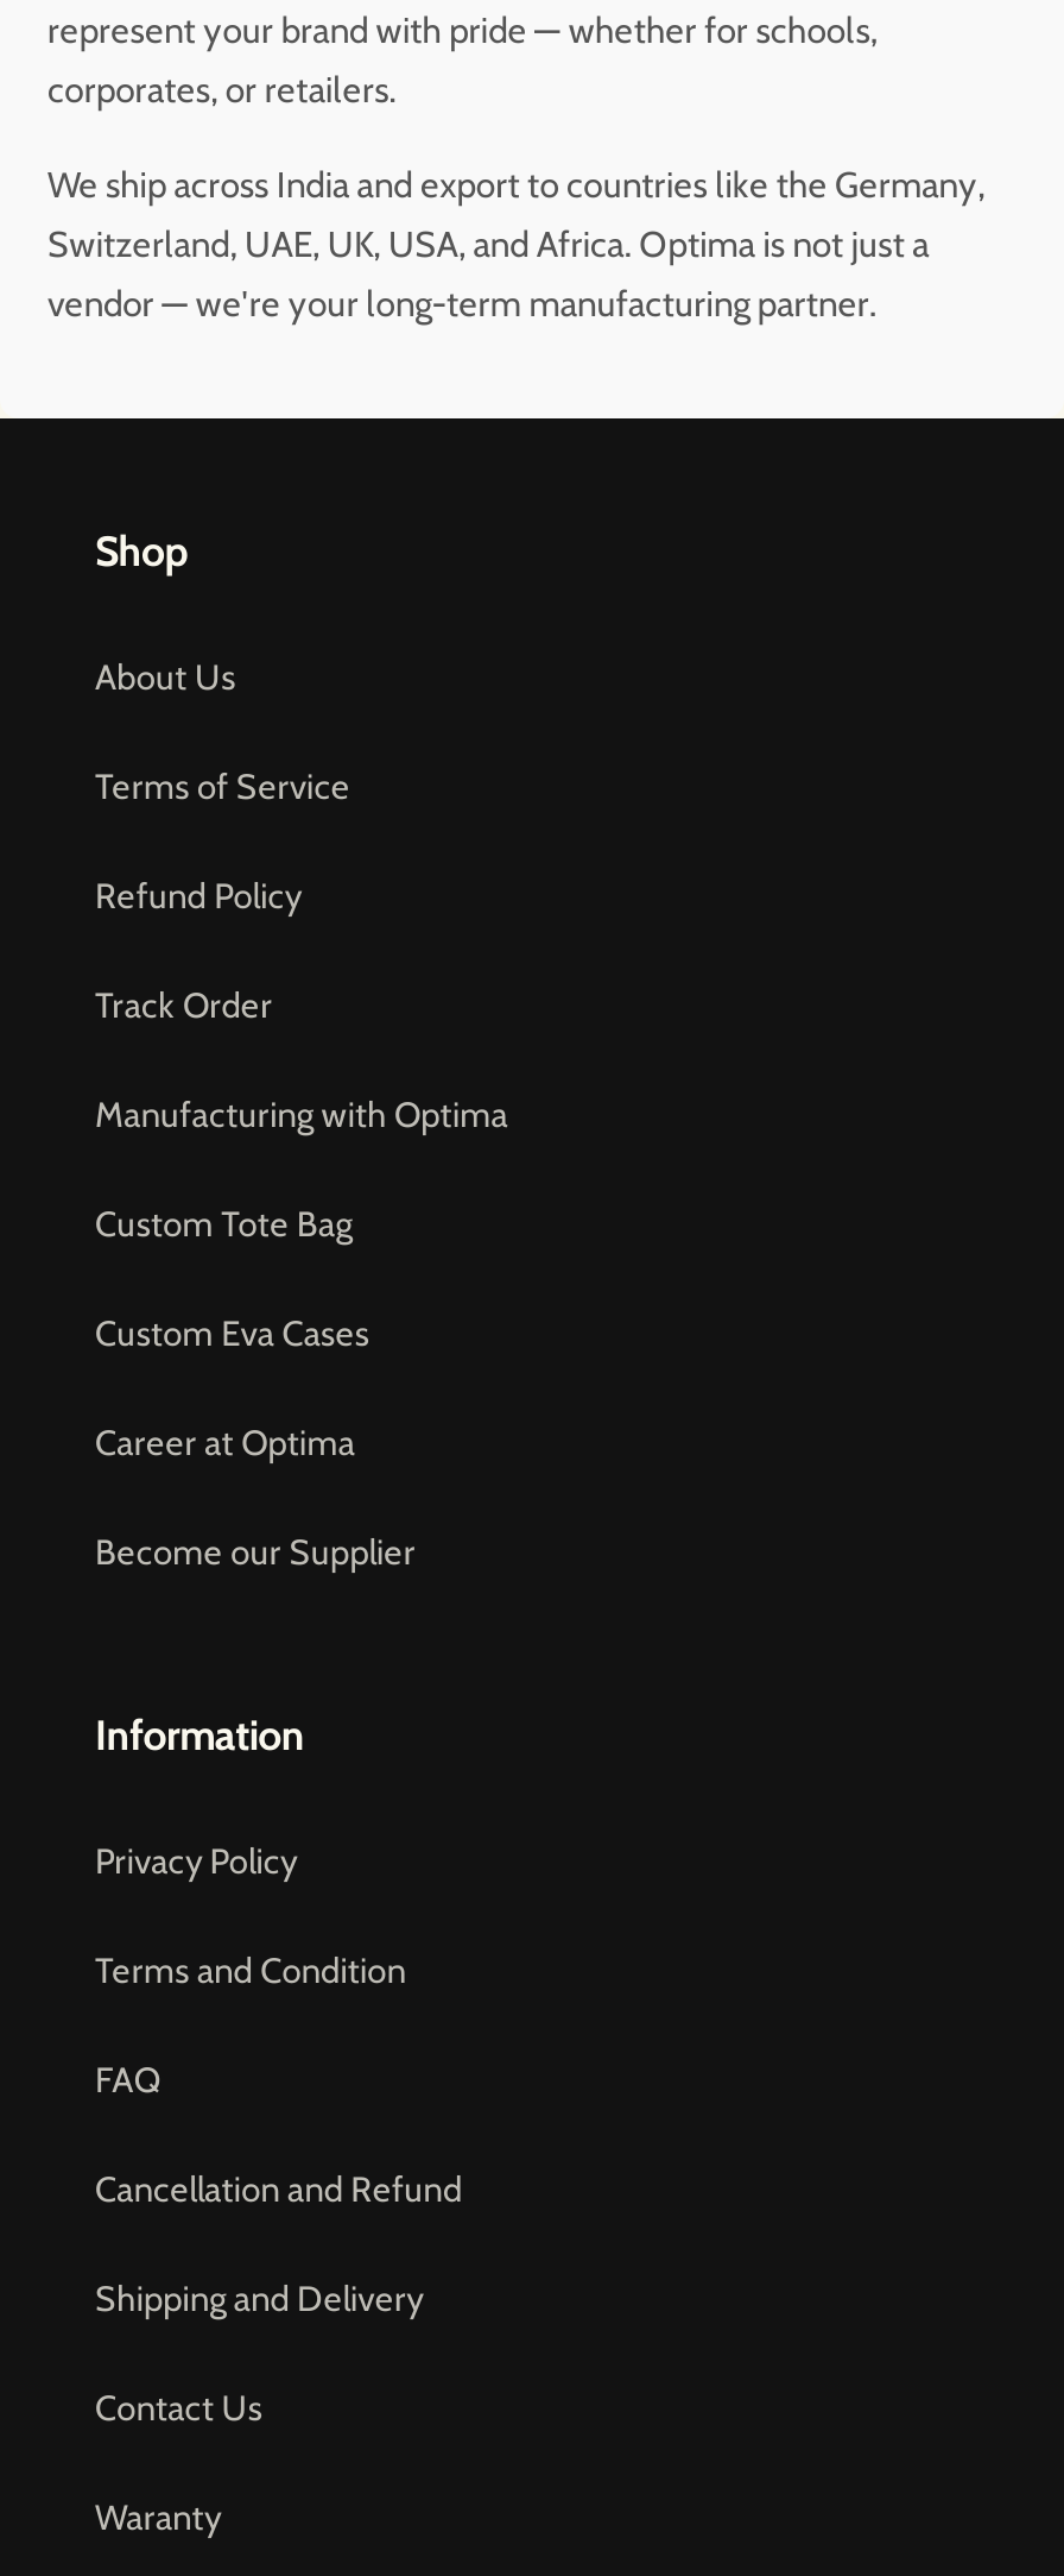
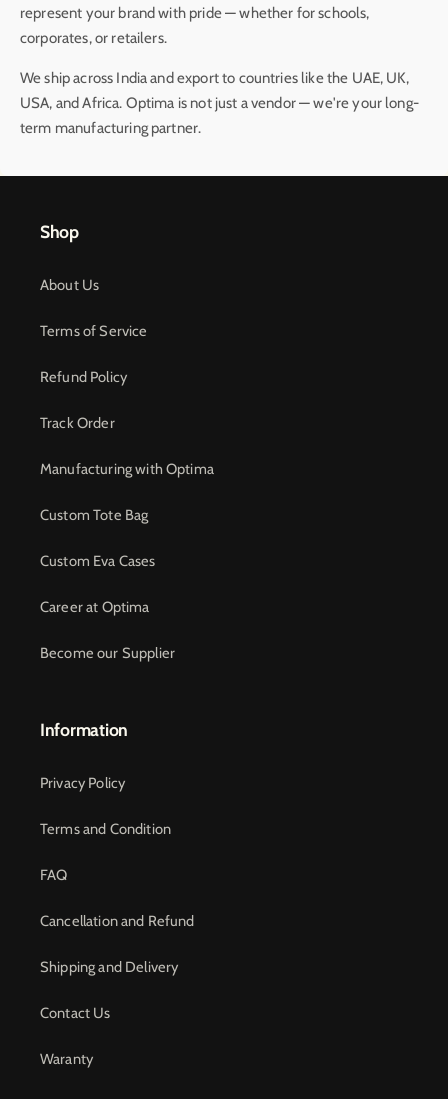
- We ship across India and export to countries like the Germany,
- Switzerland, UAE, UK, USA, and Africa. Optima is not just a
- vendor — we're your long-term manufacturing partner.
+ We ship across India and export to countries like the UAE, UK,
+ USA, and Africa. Optima is not just a vendor — we're your long-
+ term manufacturing partner.
